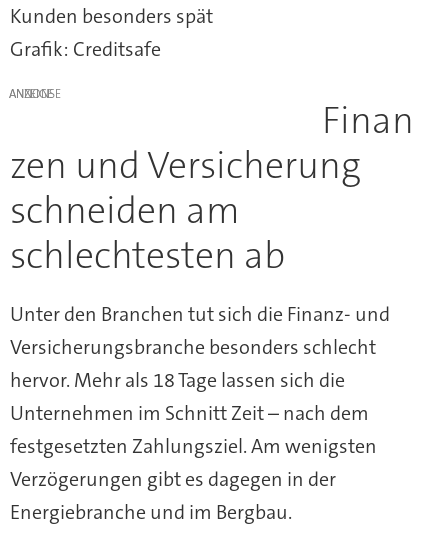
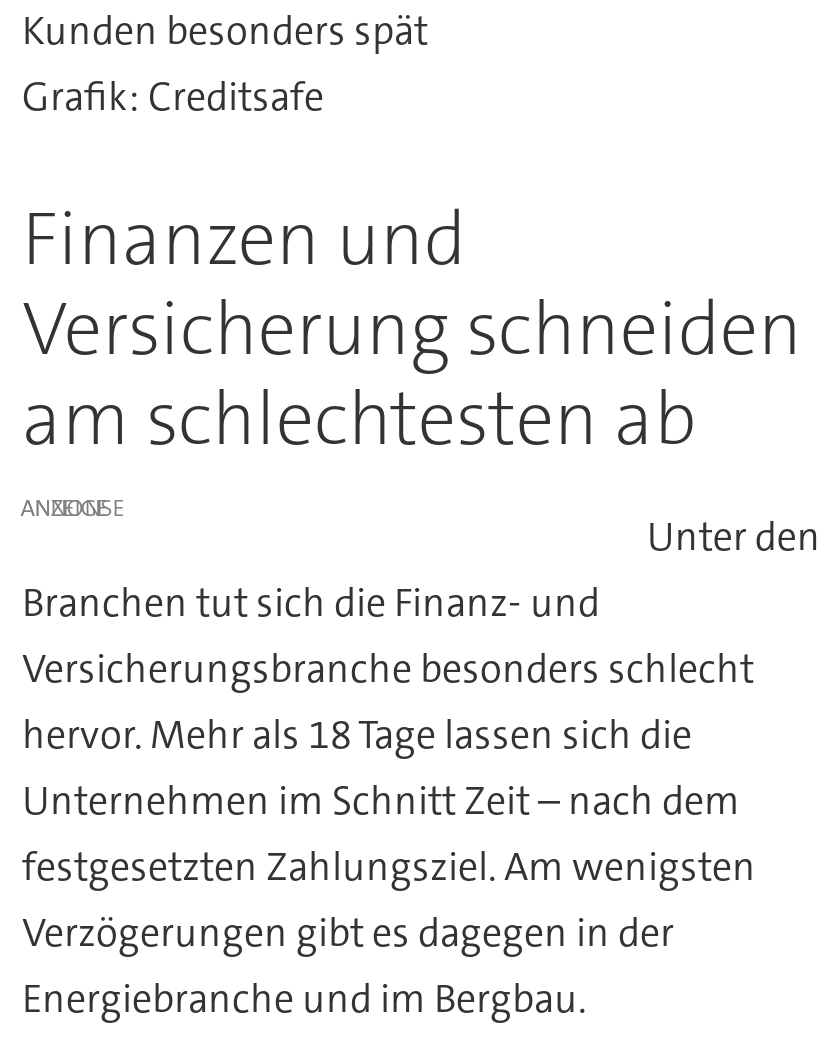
+ Finanzen und
+ Versicherung schneiden
+ am schlechtesten ab

moved down: ANZEIGE

- Finan
- zen und Versicherung
- schneiden am
- schlechtesten ab
- Unter den Branchen tut sich die Finanz- und
+ Unter den
+ Branchen tut sich die Finanz- und
